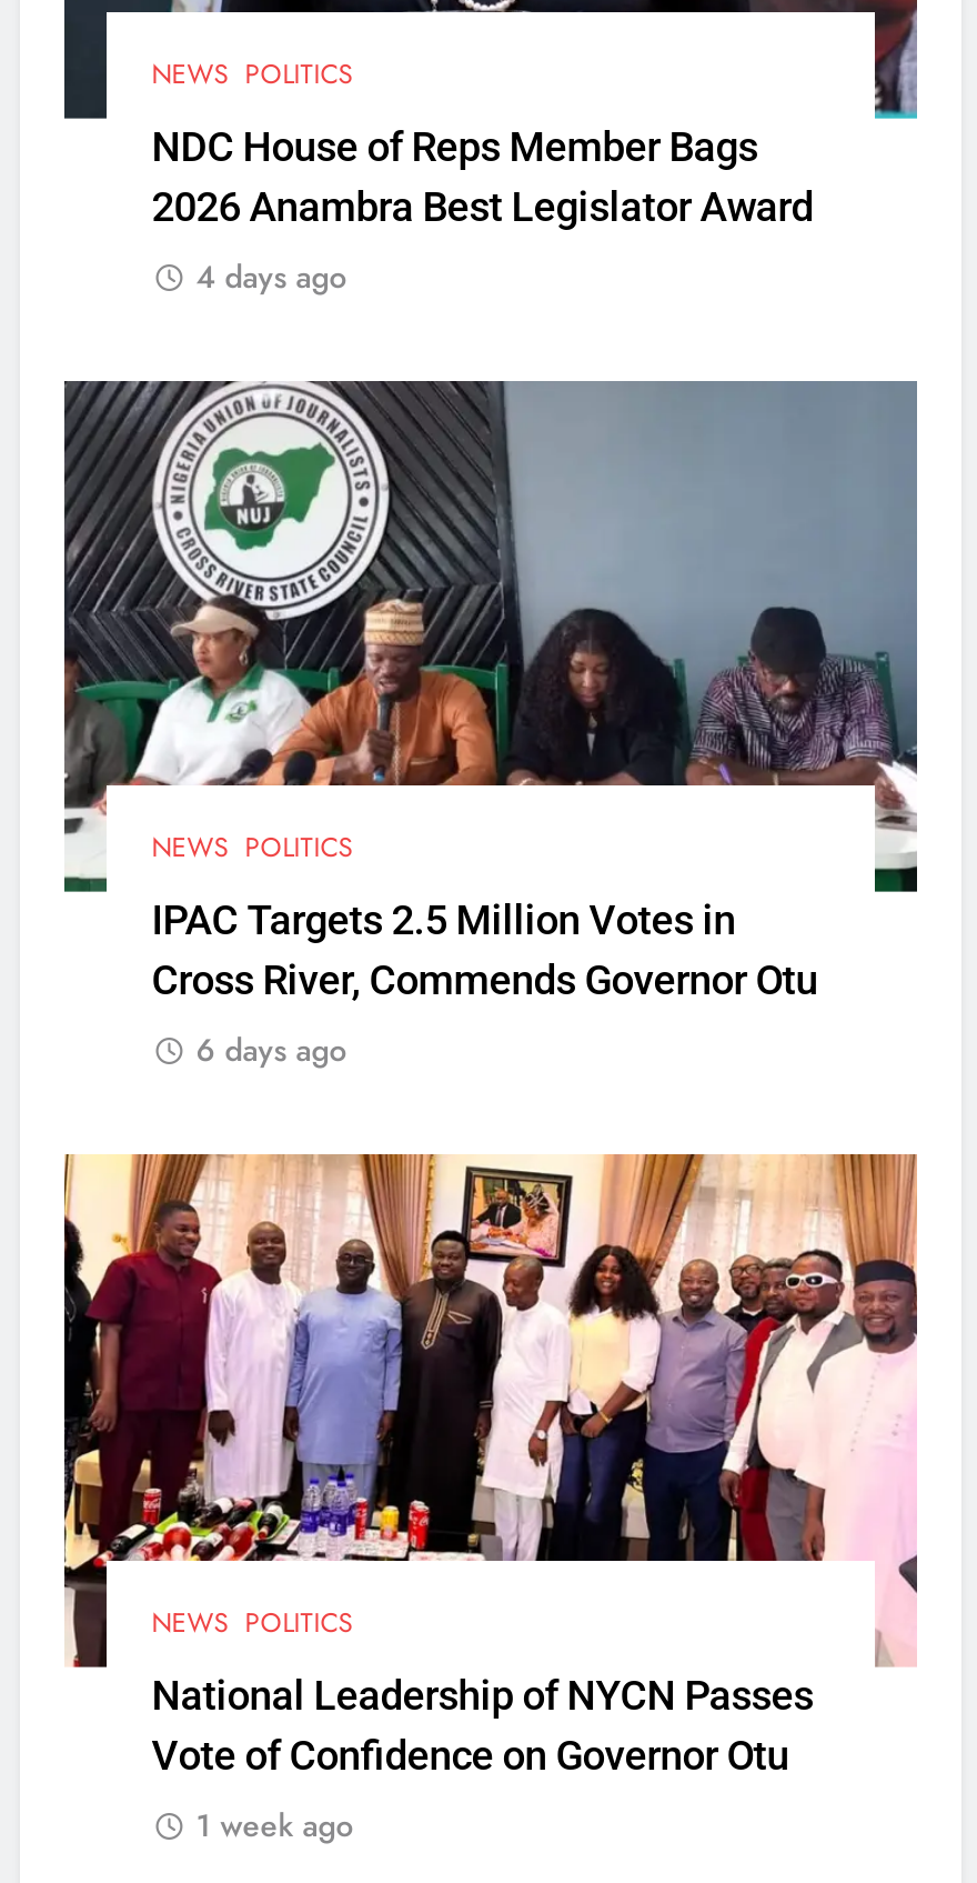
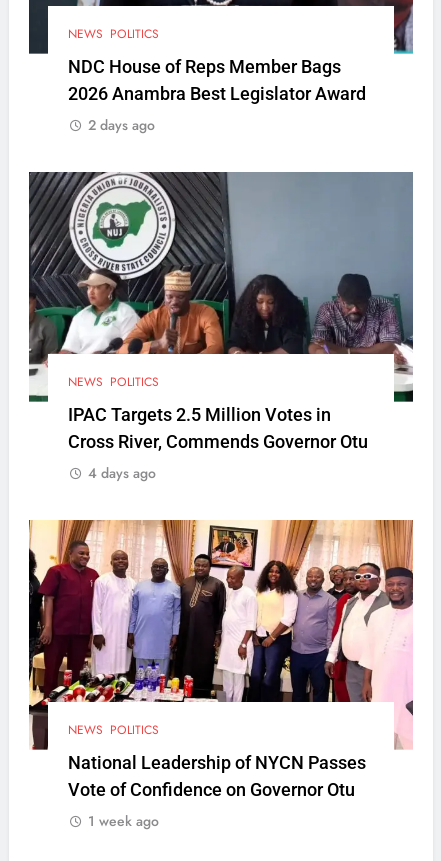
- 4 days ago
+ 2 days ago

- 6 days ago
+ 4 days ago
